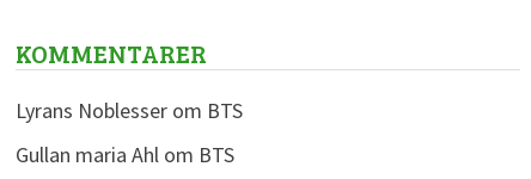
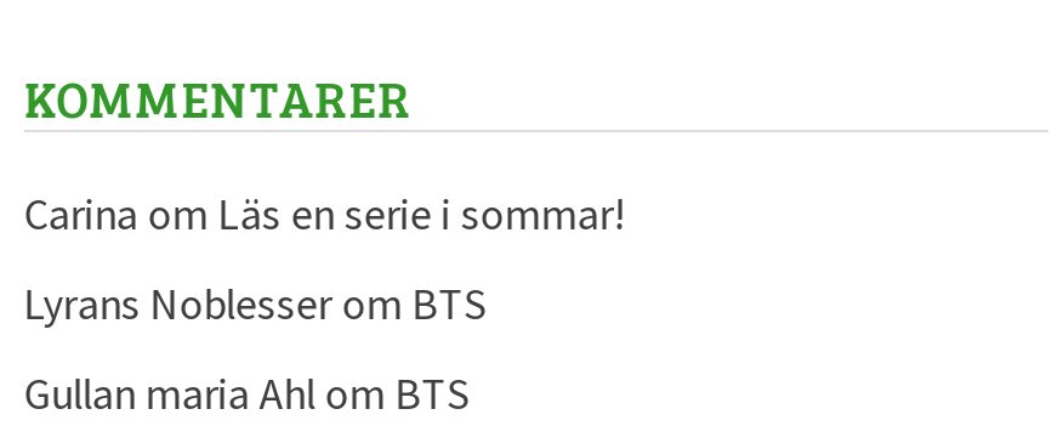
+ Carina om Läs en serie i sommar!
